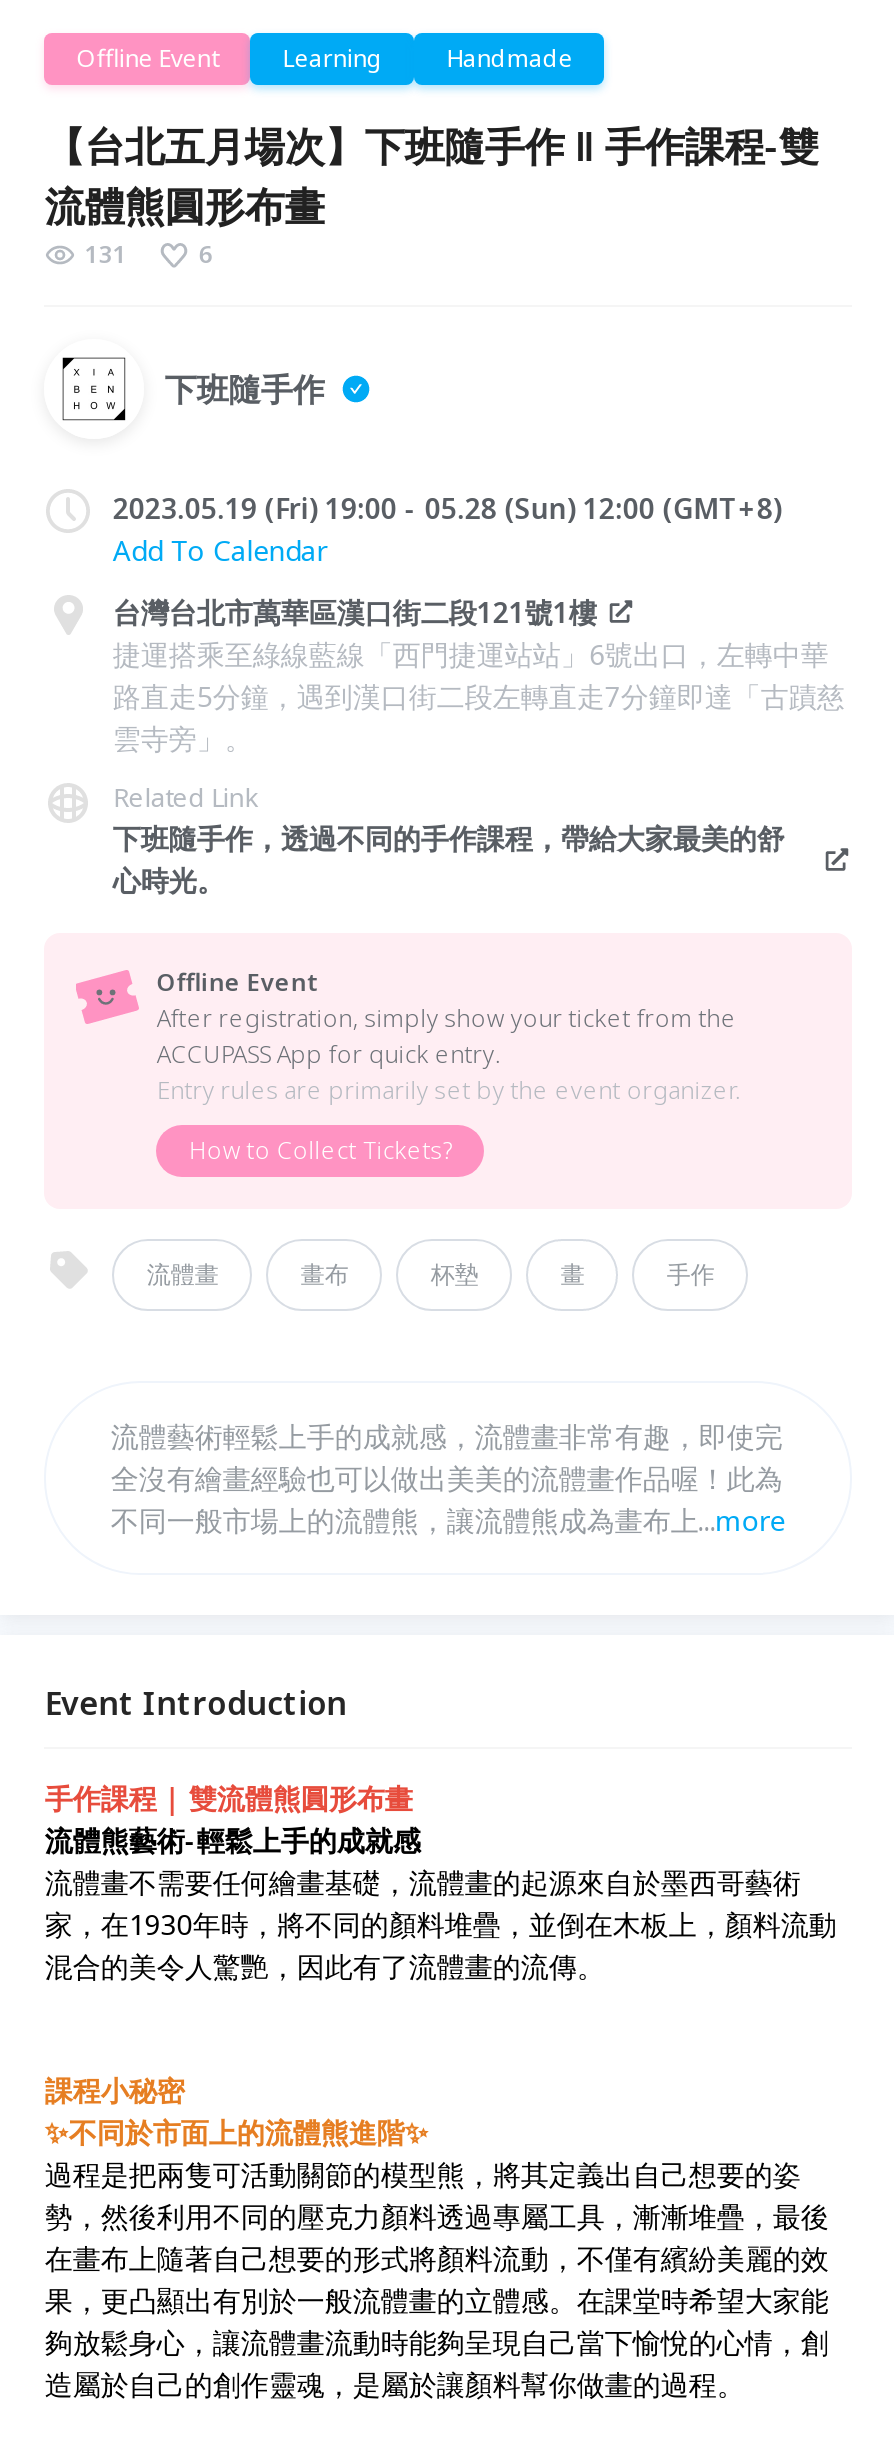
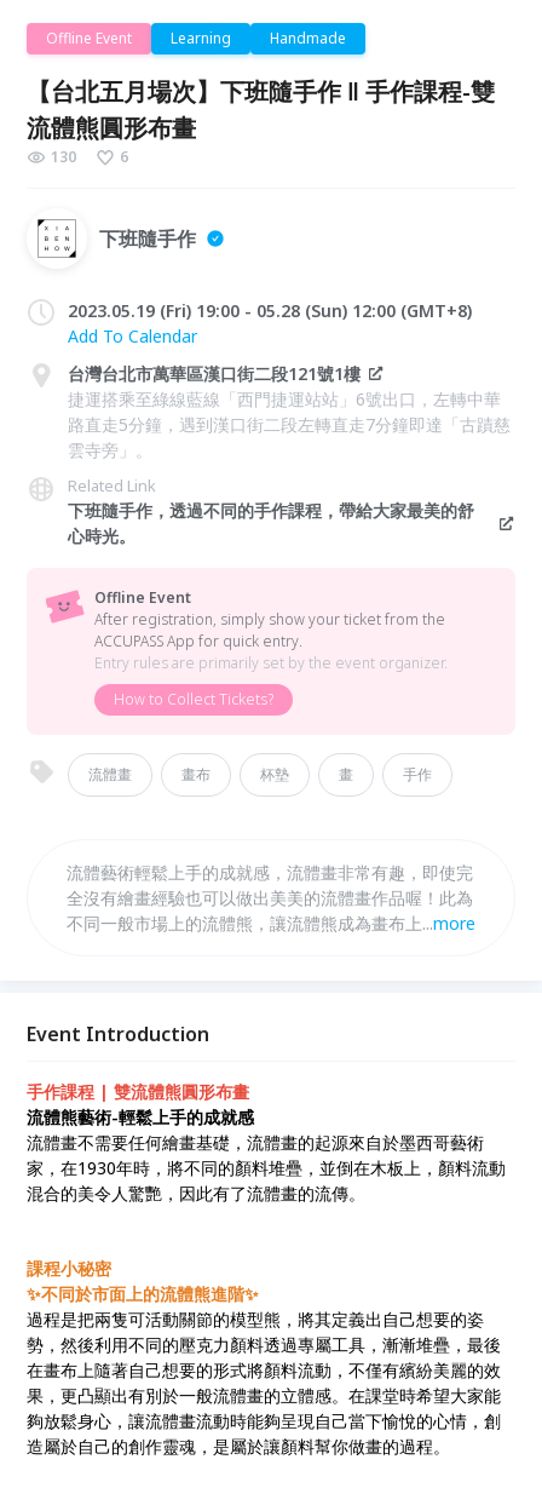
- 131
+ 130
